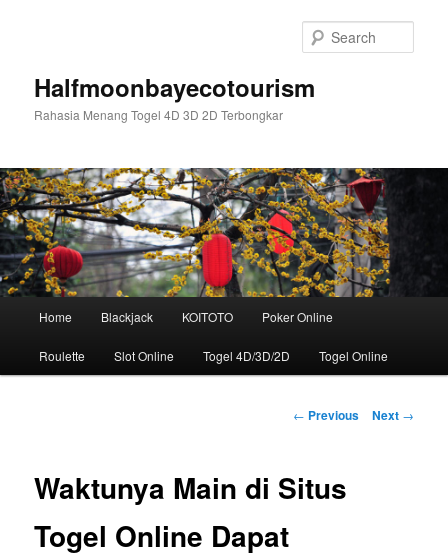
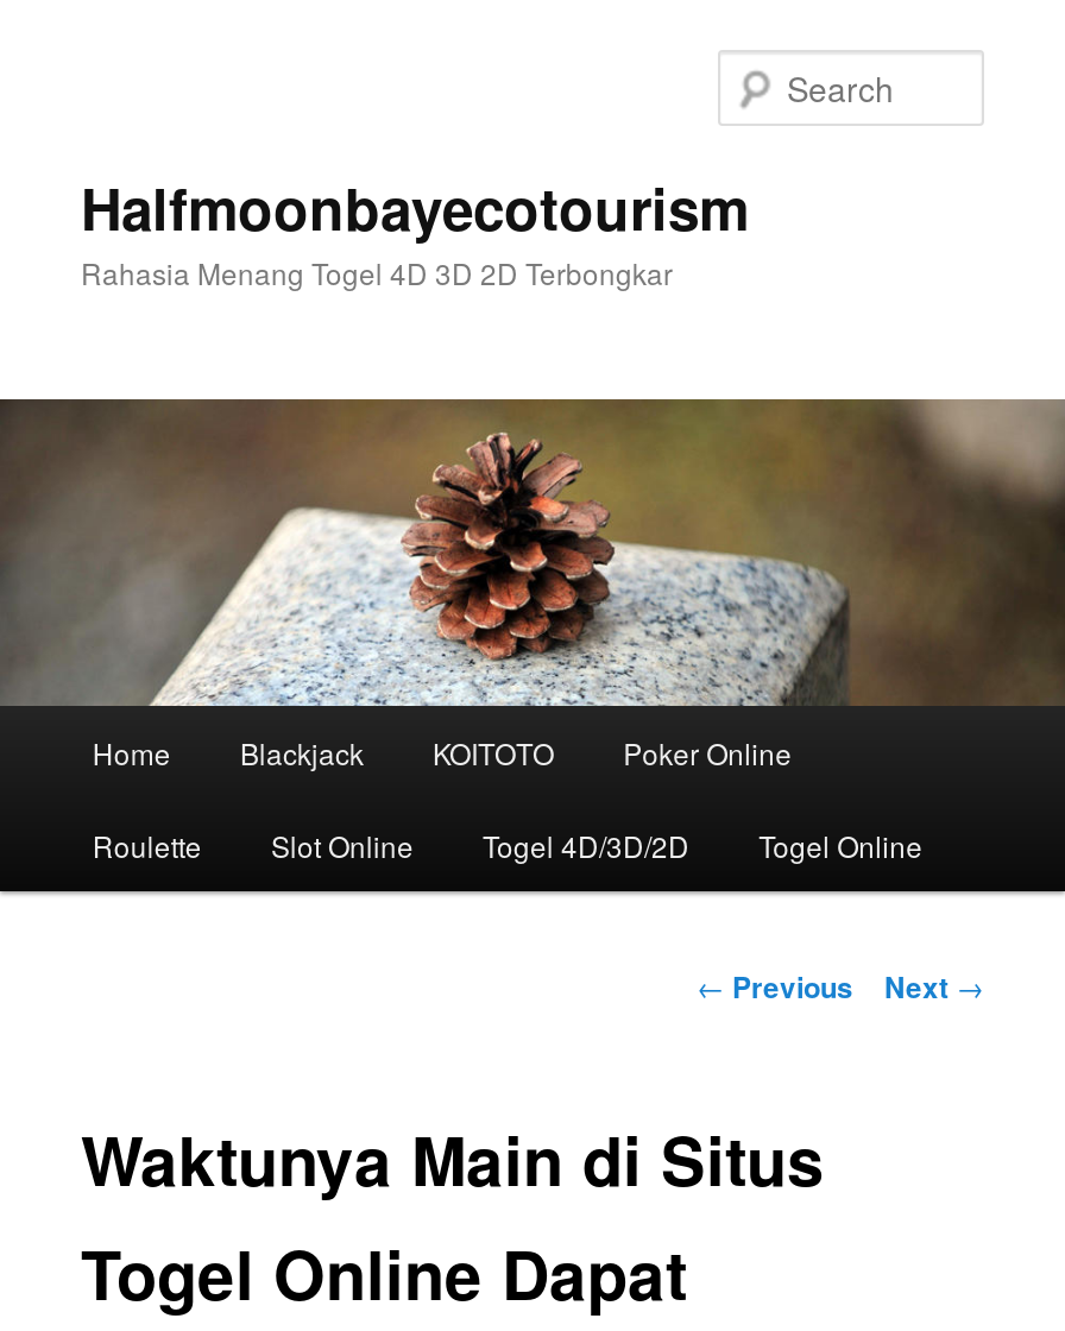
- [image]
+ [image]
